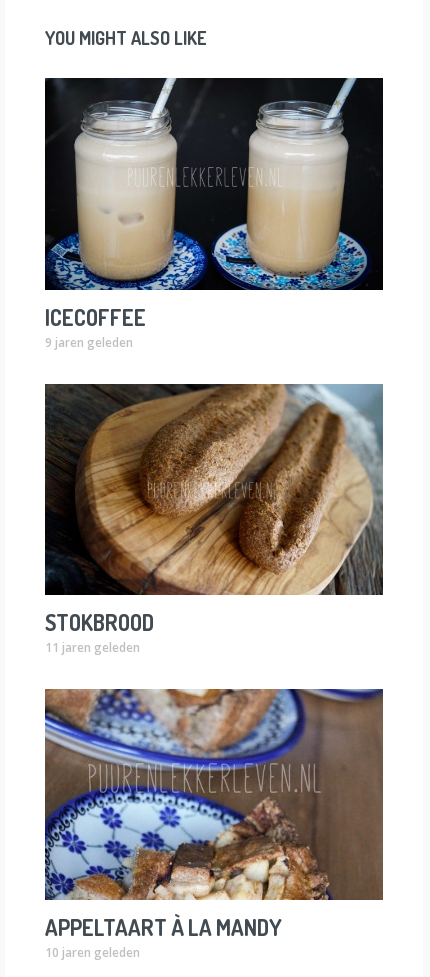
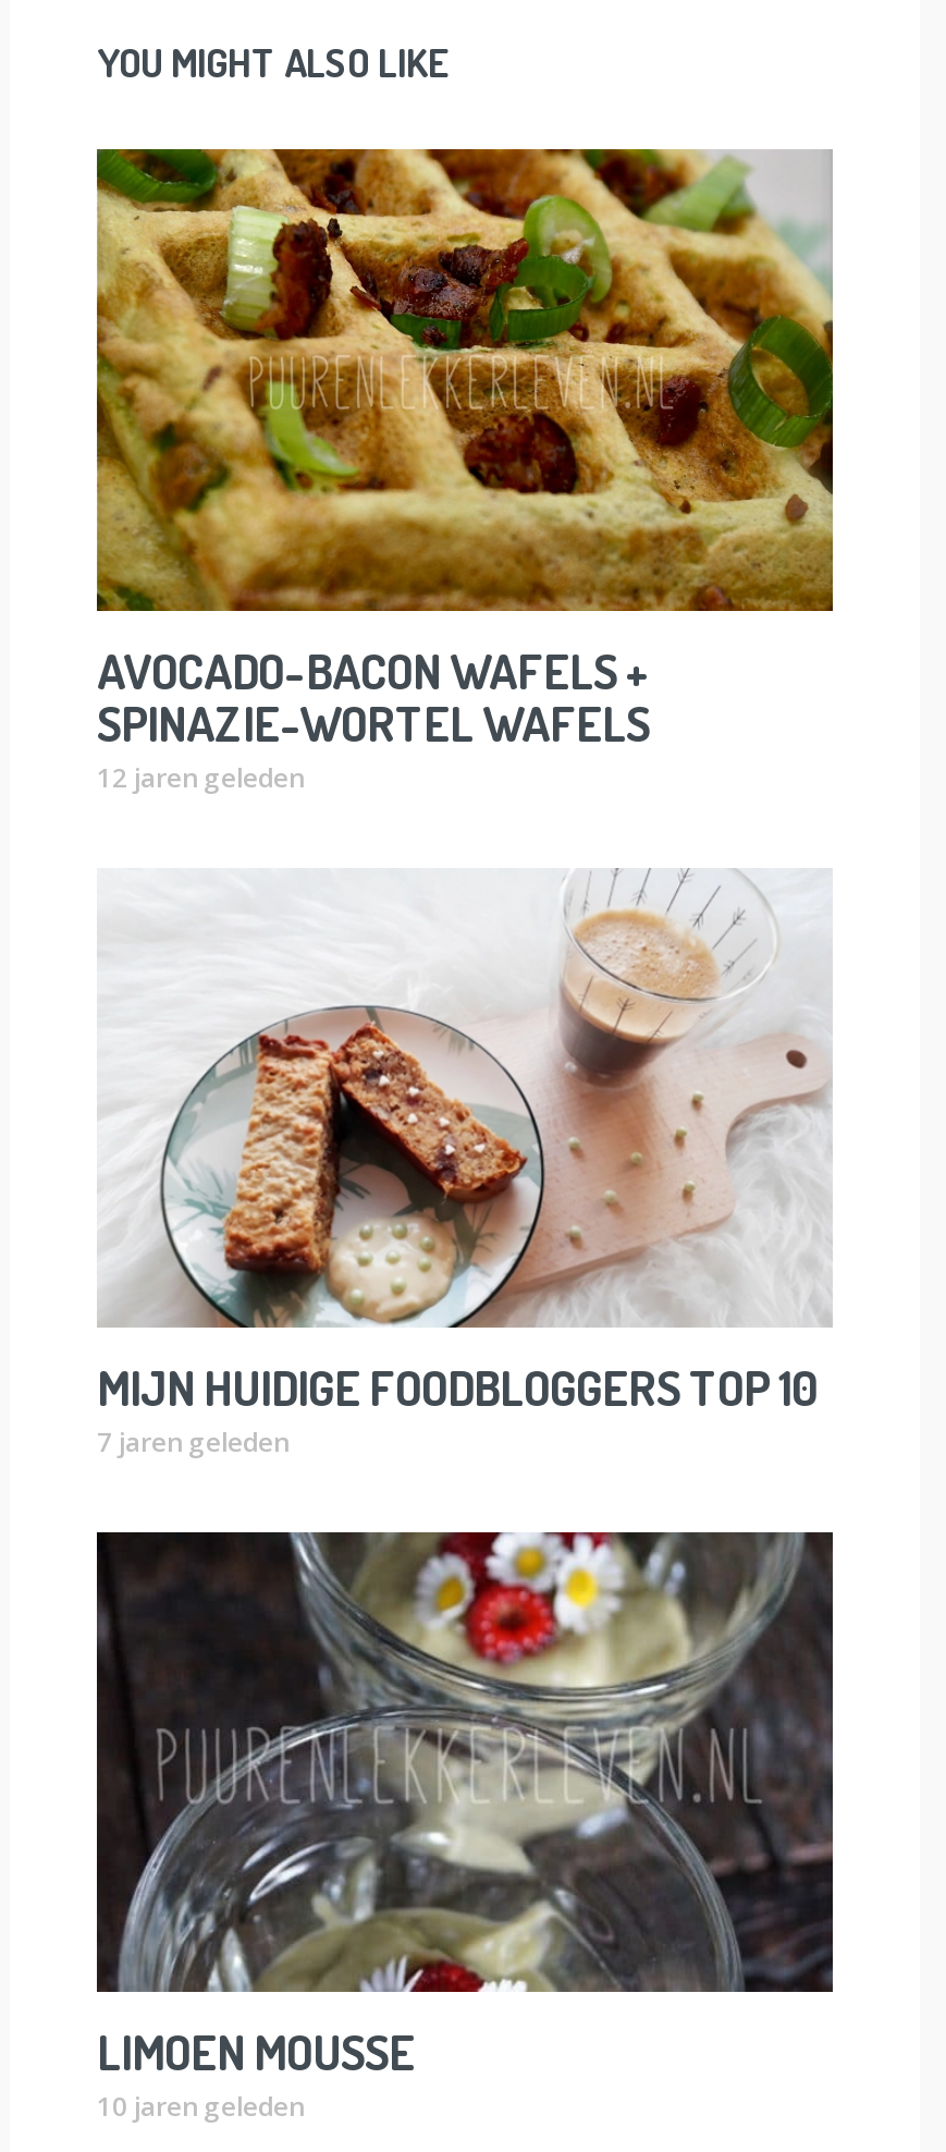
- [image]
- ICECOFFEE
- 9 jaren geleden
+ [image]
+ AVOCADO-BACON WAFELS +
+ SPINAZIE-WORTEL WAFELS
+ 12 jaren geleden

- [image]
- STOKBROOD
- 11 jaren geleden
+ [image]
+ MIJN HUIDIGE FOODBLOGGERS TOP 10
+ 7 jaren geleden

- [image]
- APPELTAART À LA MANDY
+ [image]
+ LIMOEN MOUSSE
